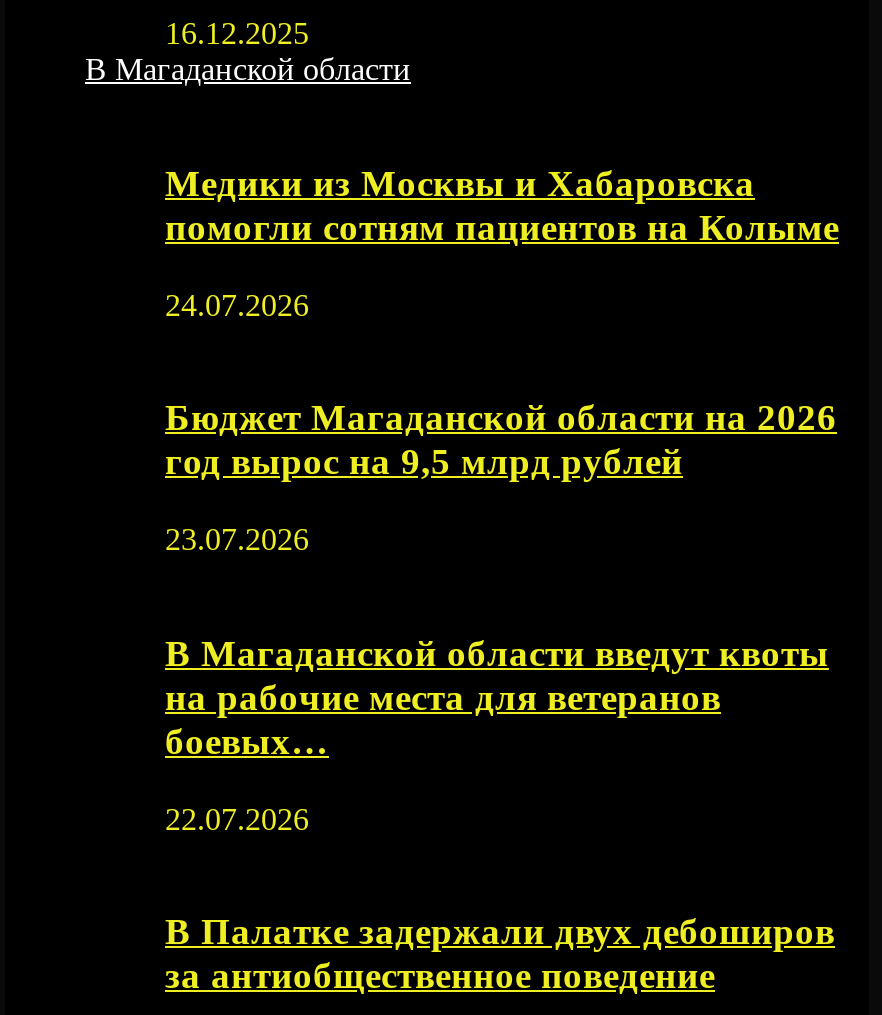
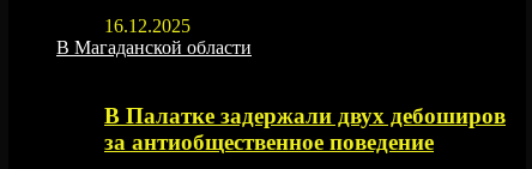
- Медики из Москвы и Хабаровска
- помогли сотням пациентов на Колыме
- 24.07.2026
- Бюджет Магаданской области на 2026
- год вырос на 9,5 млрд рублей
- 23.07.2026
- В Магаданской области введут квоты
- на рабочие места для ветеранов
- боевых…
- 22.07.2026
